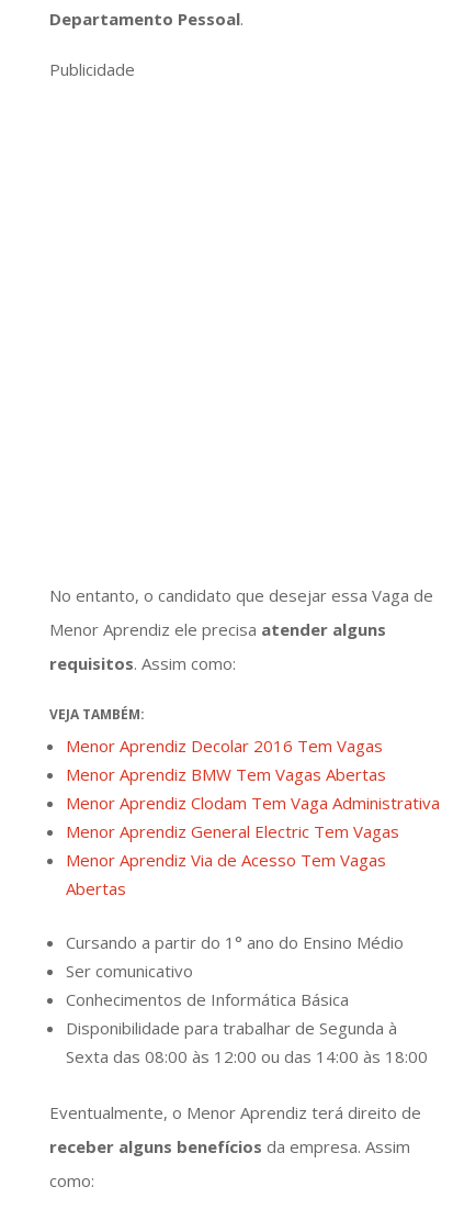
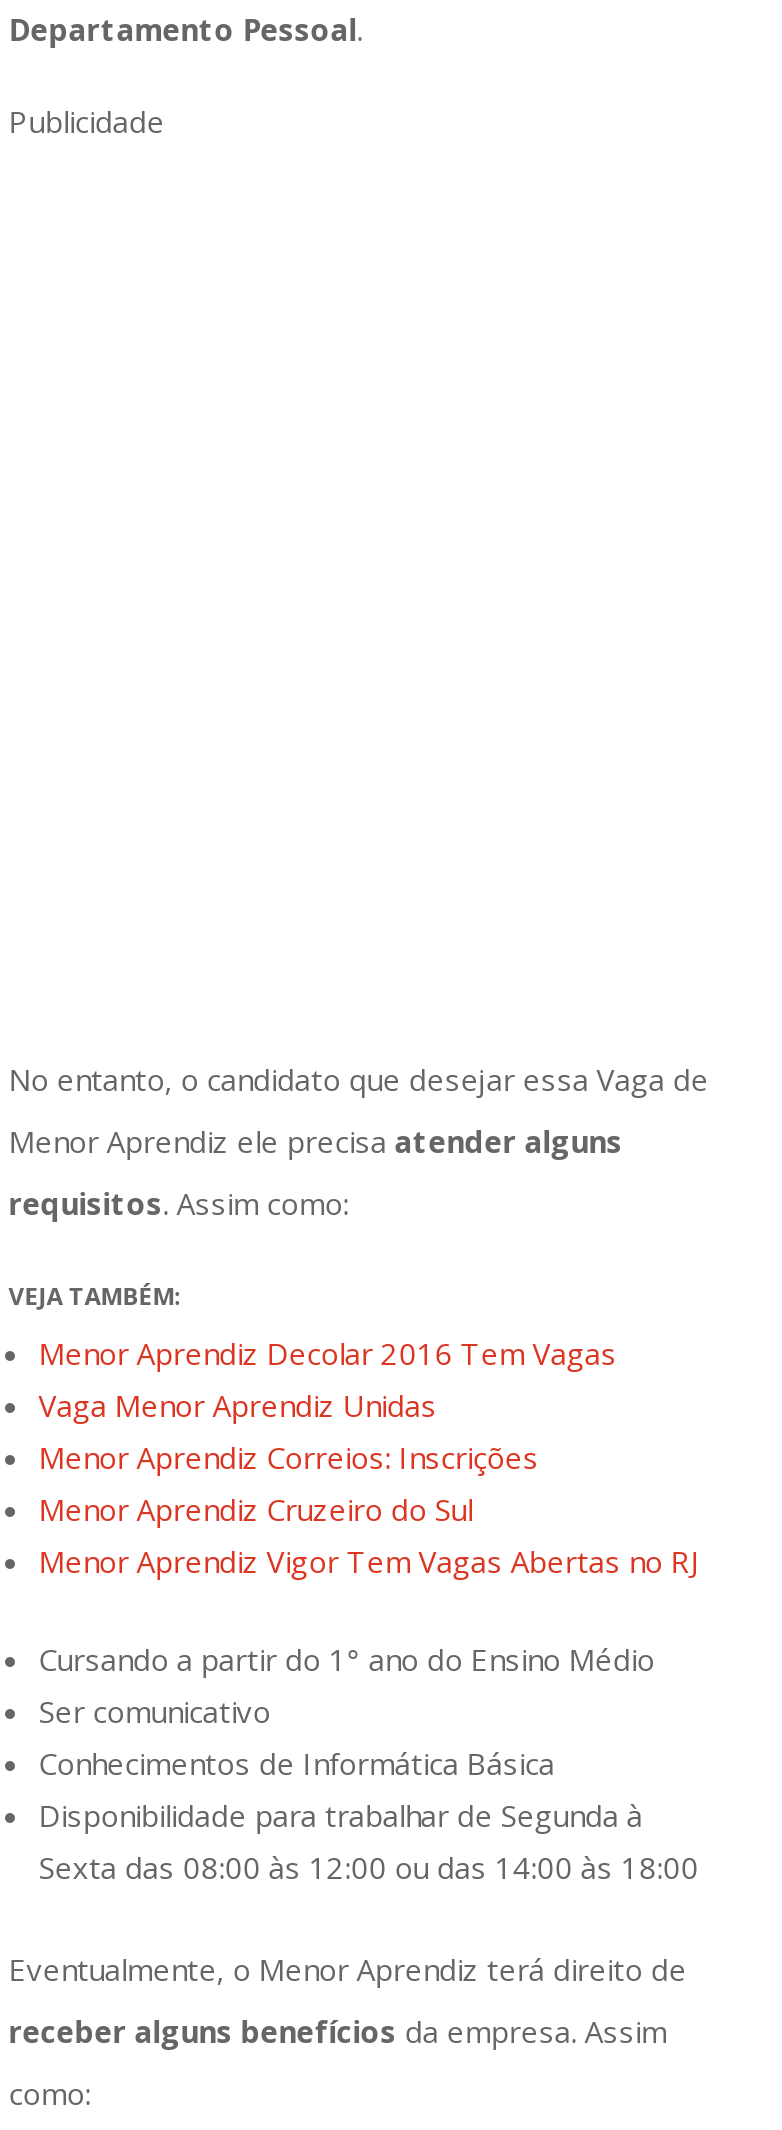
- Menor Aprendiz BMW Tem Vagas Abertas
- Menor Aprendiz Clodam Tem Vaga Administrativa
- Menor Aprendiz General Electric Tem Vagas
- Menor Aprendiz Via de Acesso Tem Vagas
- Abertas
+ Vaga Menor Aprendiz Unidas
+ Menor Aprendiz Correios: Inscrições
+ Menor Aprendiz Cruzeiro do Sul
+ Menor Aprendiz Vigor Tem Vagas Abertas no RJ
